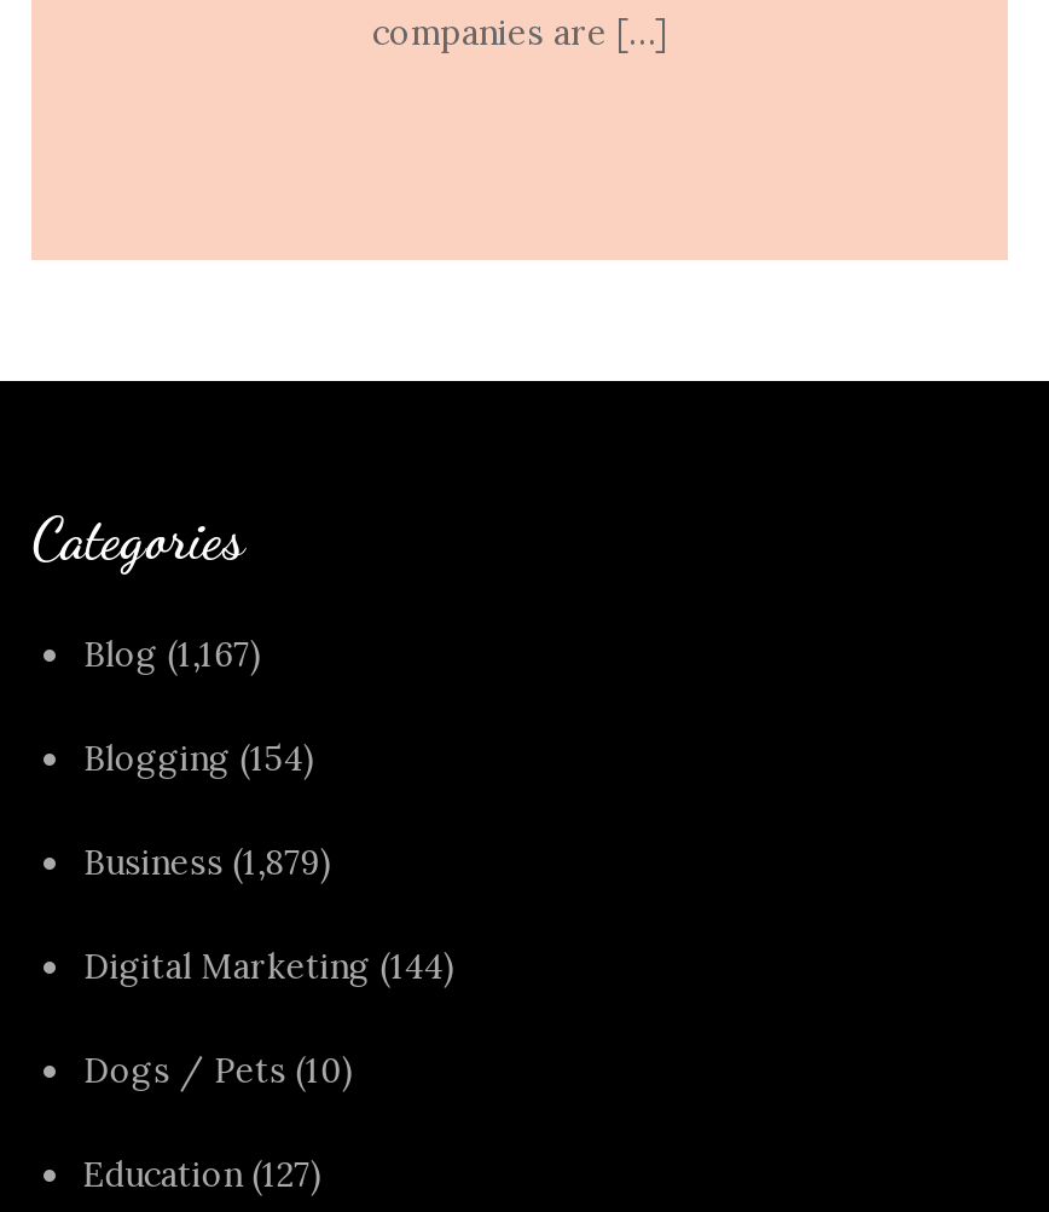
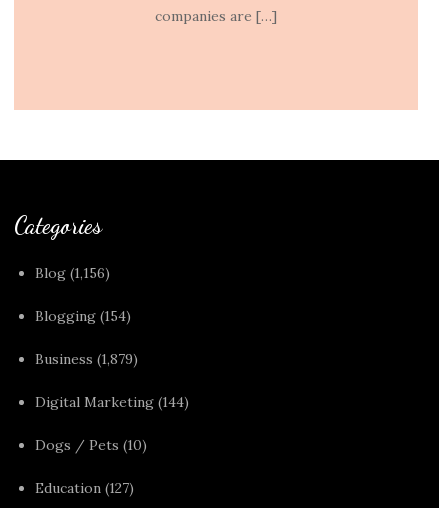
- Blog (1,167)
+ Blog (1,156)
